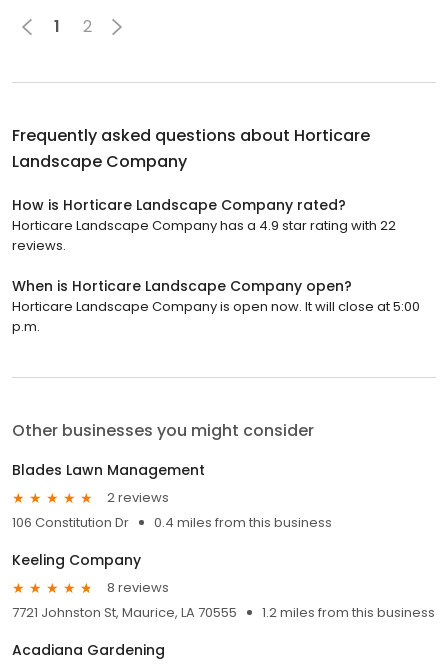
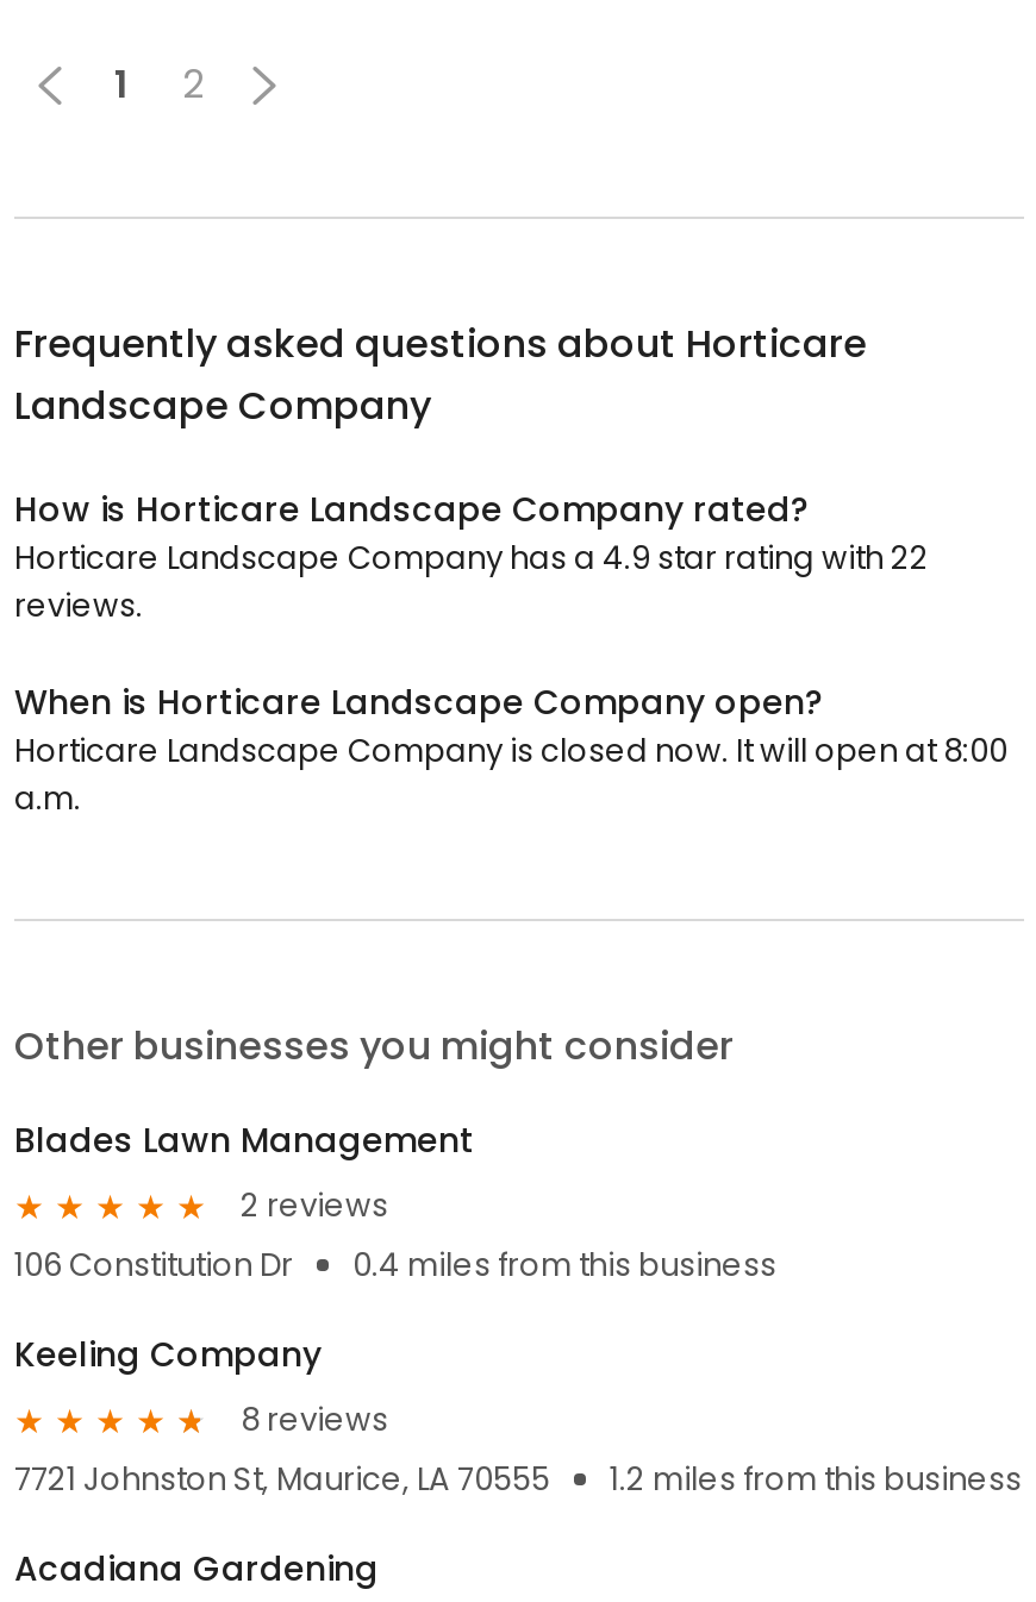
- Horticare Landscape Company is open now. It will close at 5:00
- p.m.
+ Horticare Landscape Company is closed now. It will open at 8:00
+ a.m.
